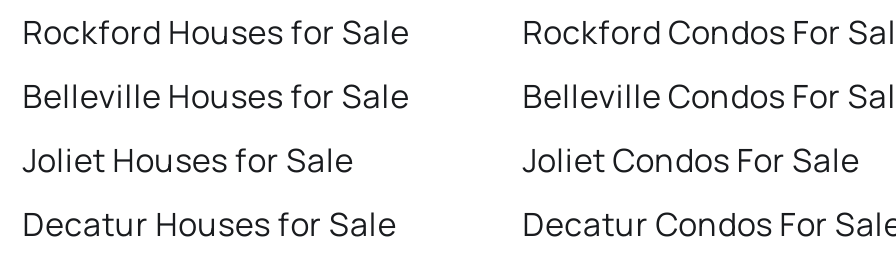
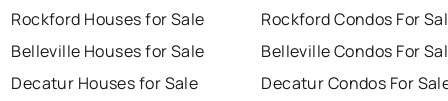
- Joliet Houses for Sale

- Joliet Condos For Sale
